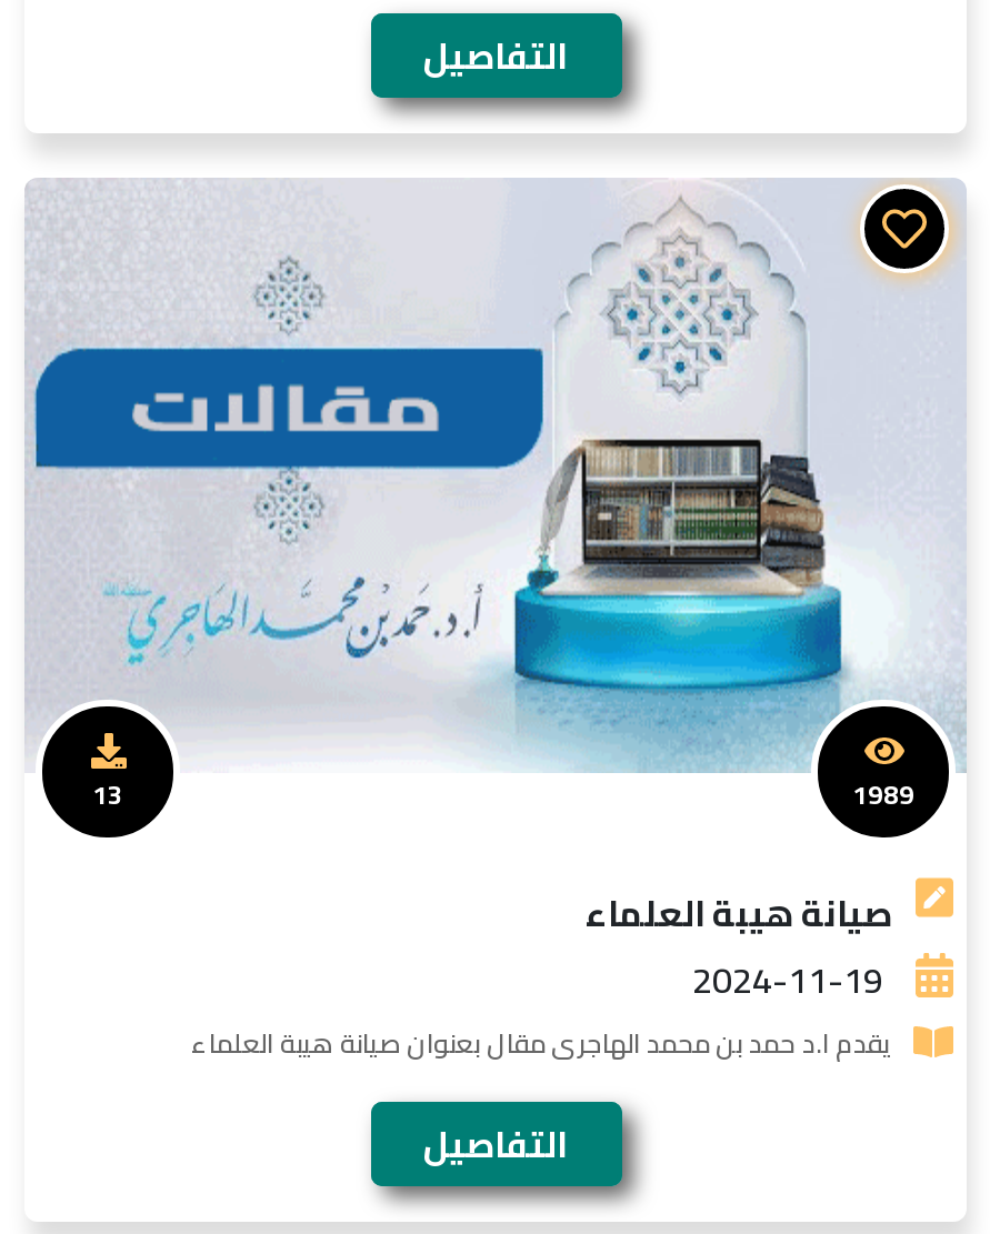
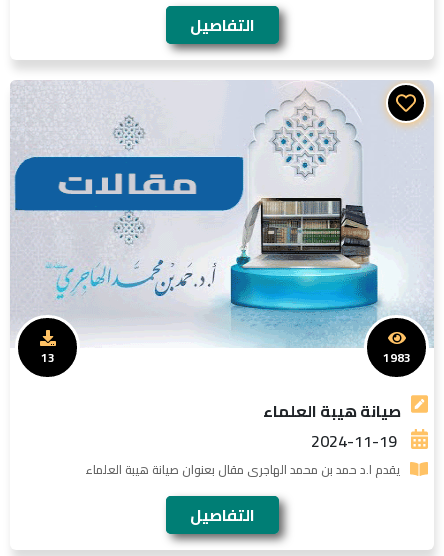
- 1989
+ 1983
